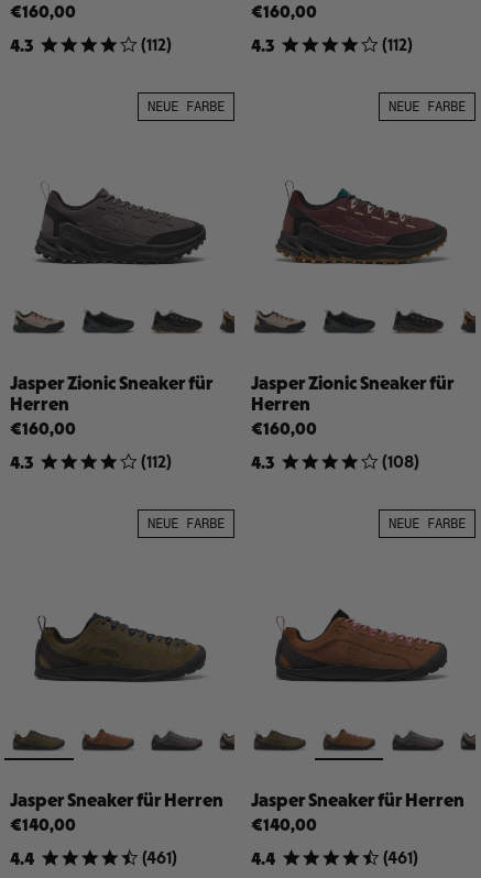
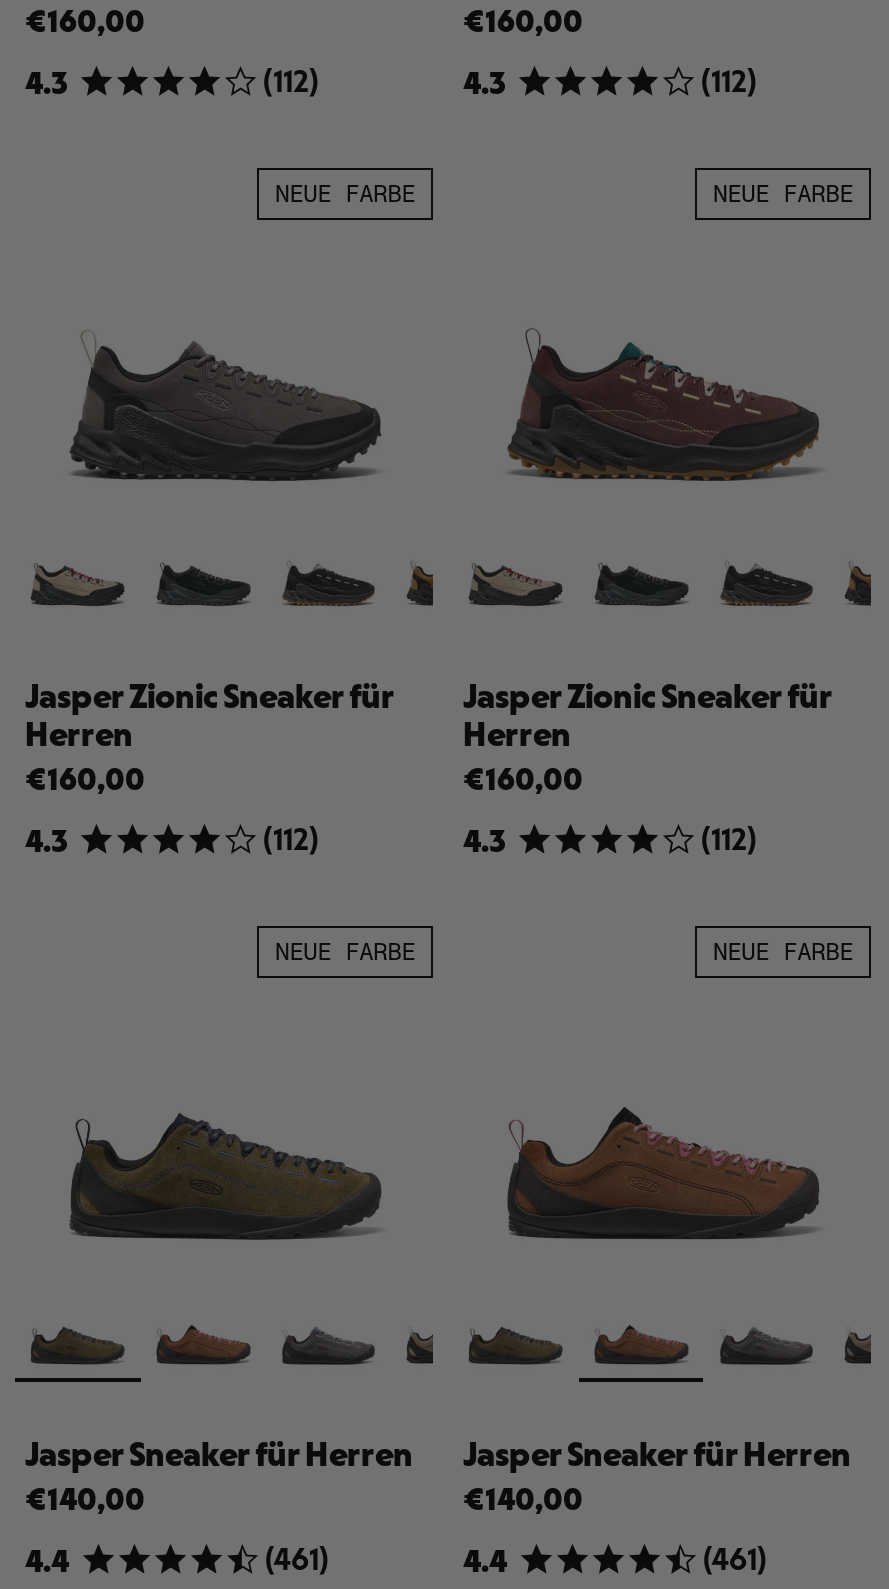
- (108)
+ (112)
